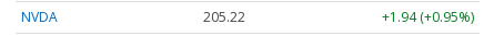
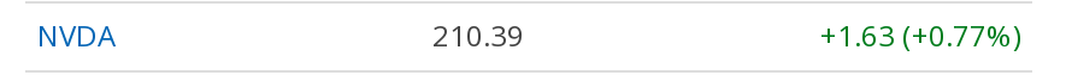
- 205.22
+ 210.39

- +1.94 (+0.95%)
+ +1.63 (+0.77%)
